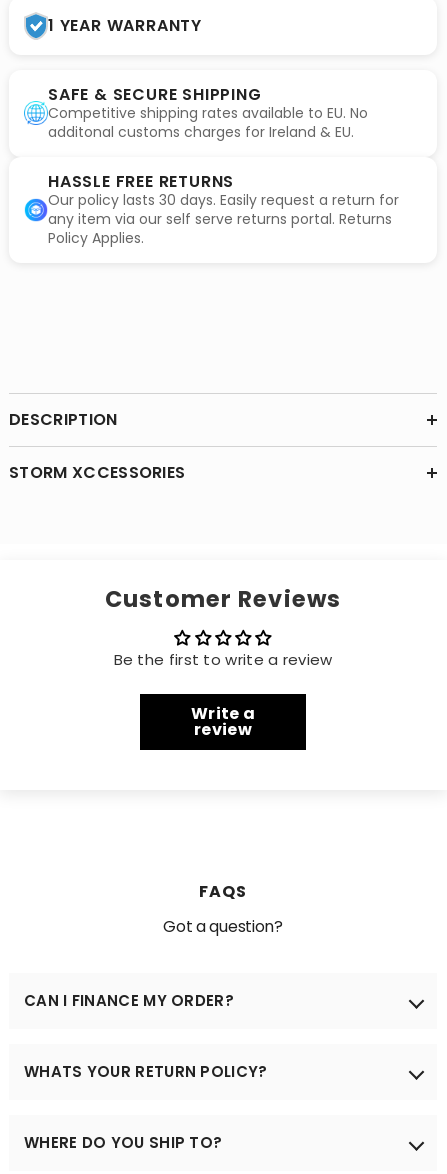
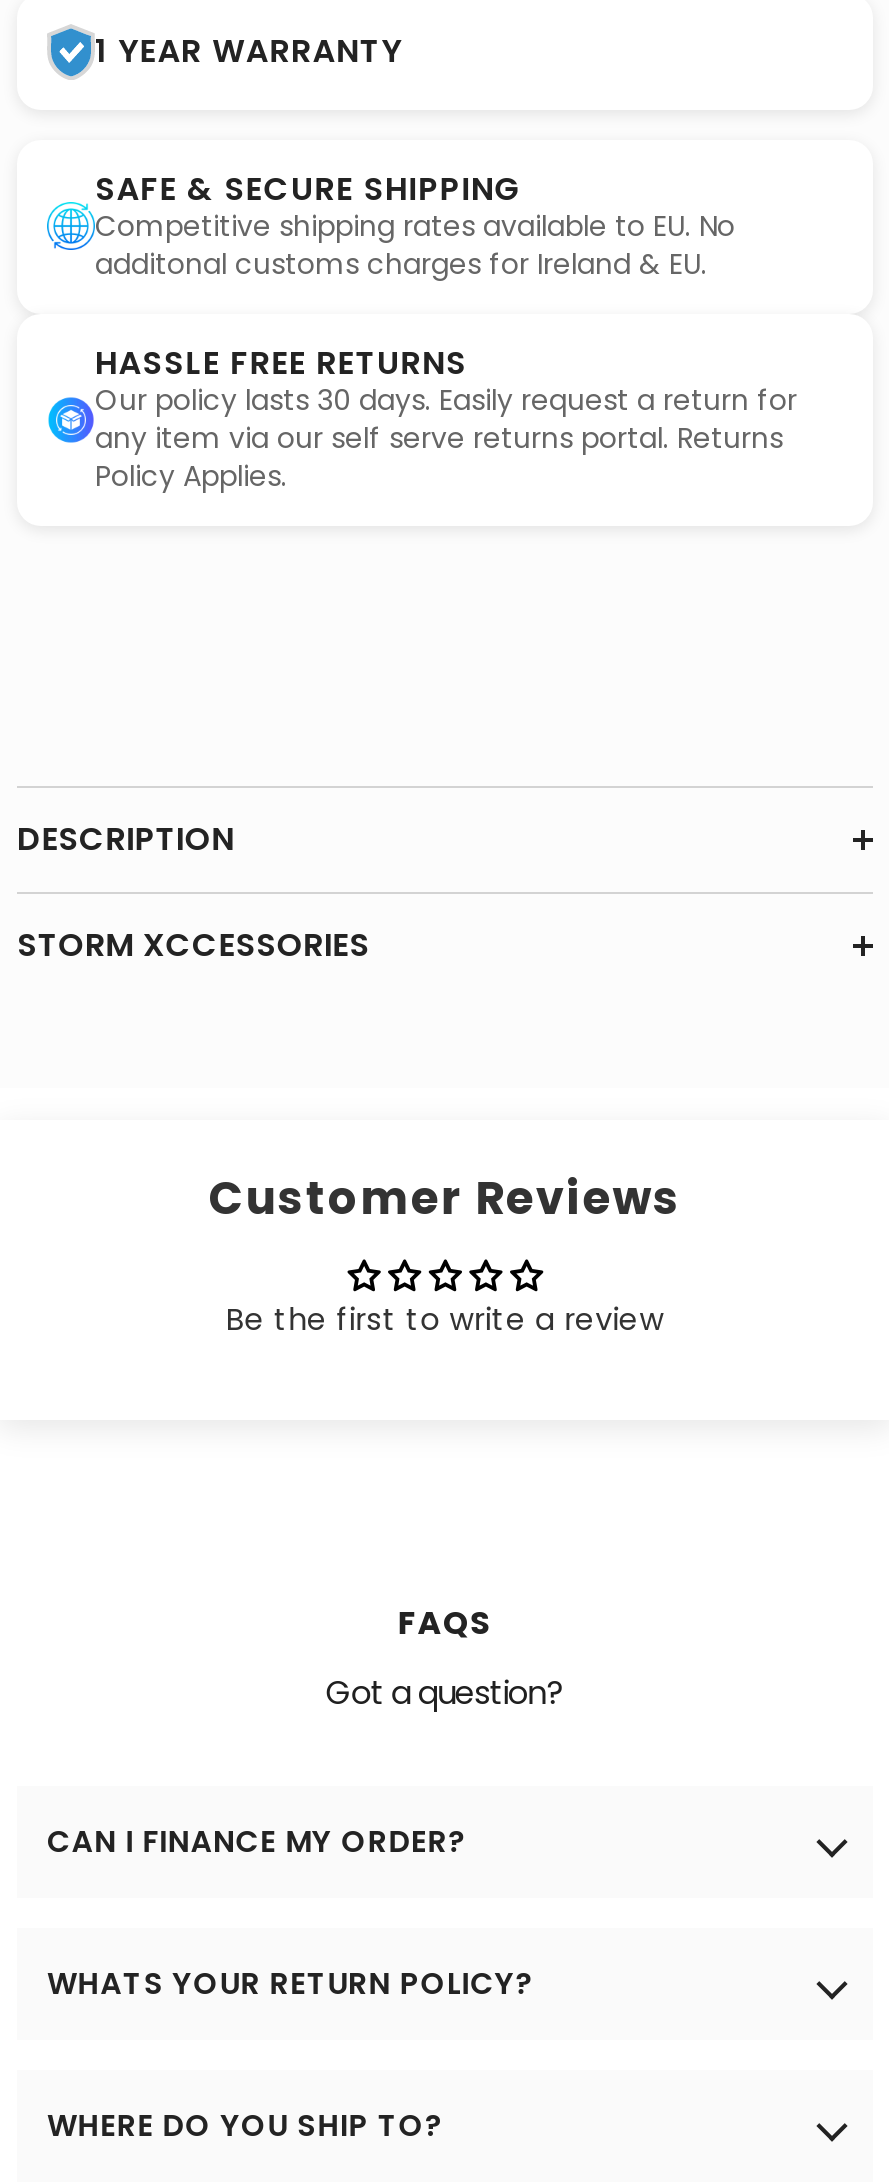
- Write a
- review
